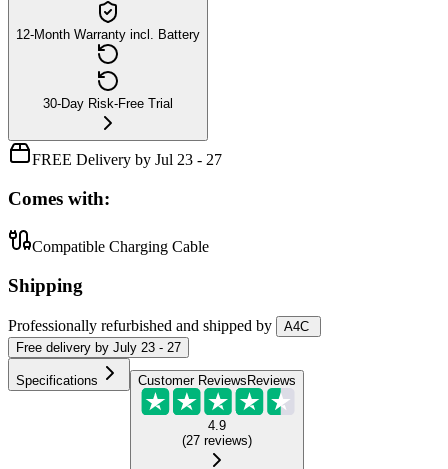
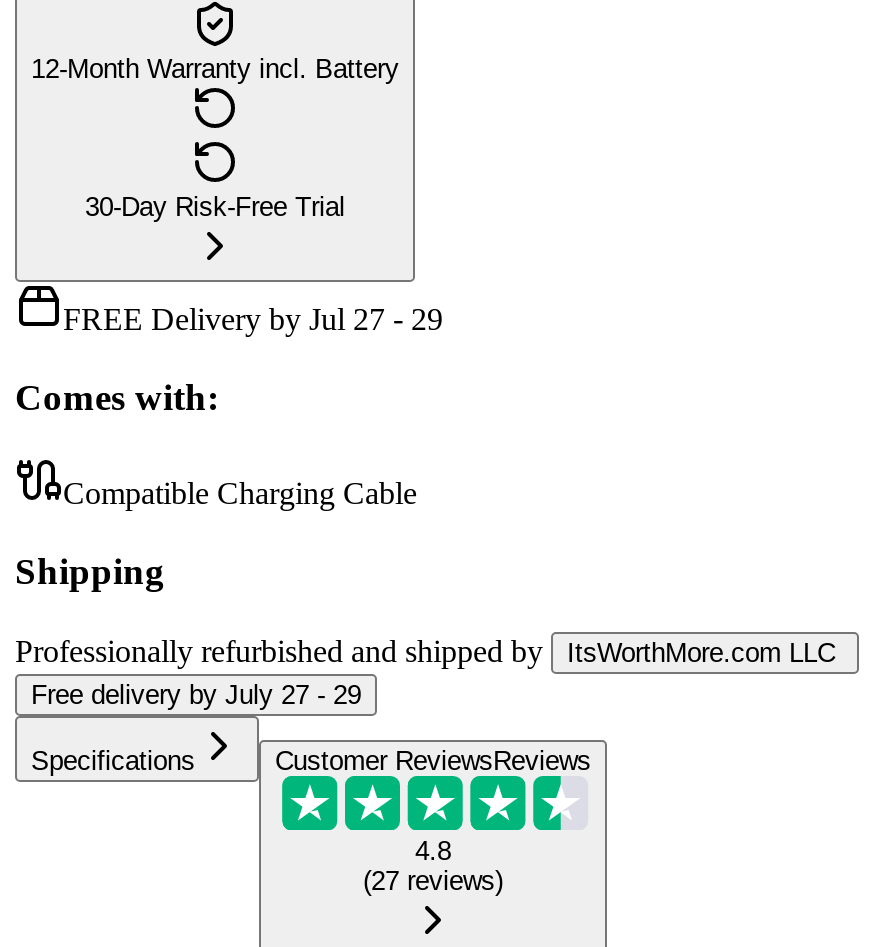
- FREE Delivery by Jul 23 - 27
+ FREE Delivery by Jul 27 - 29

- A4C
- Free delivery by July 23 - 27
+ ItsWorthMore.com LLC
+ Free delivery by July 27 - 29

- 4.9
+ 4.8
